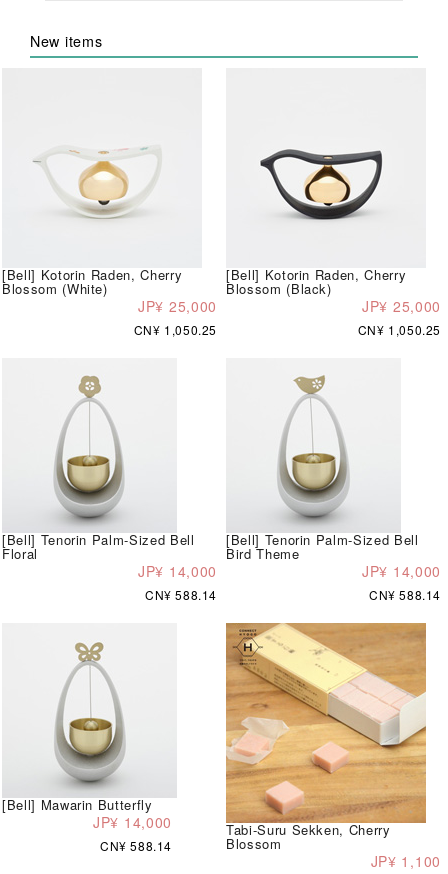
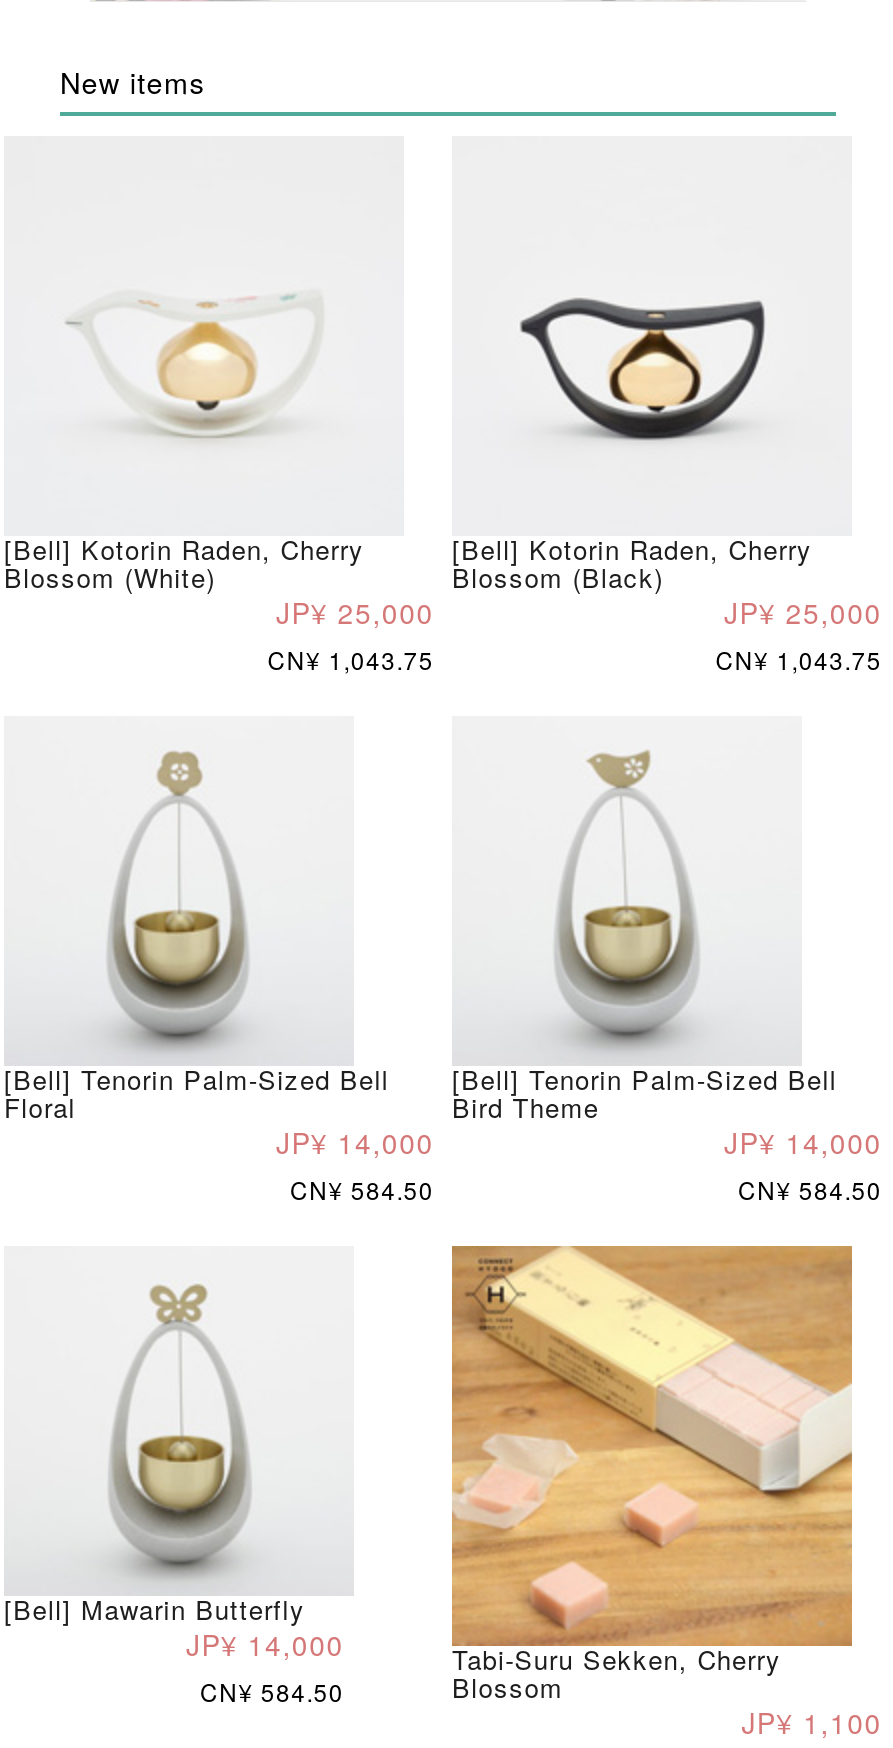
- CN¥ 1,050.25
+ CN¥ 1,043.75

- CN¥ 1,050.25
+ CN¥ 1,043.75

- CN¥ 588.14
+ CN¥ 584.50

- CN¥ 588.14
+ CN¥ 584.50

- CN¥ 588.14
+ CN¥ 584.50
